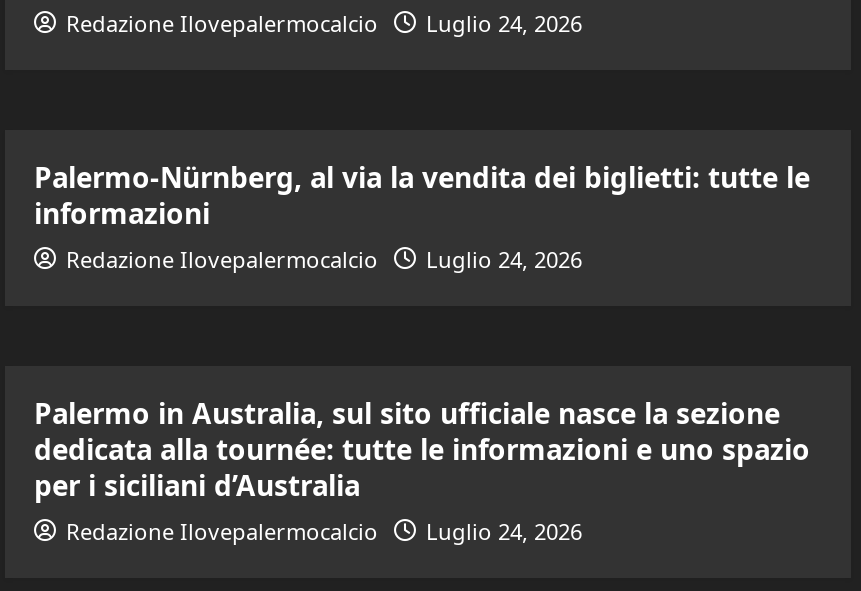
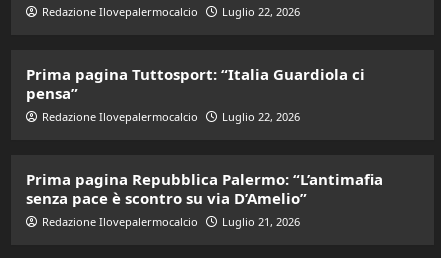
- Redazione Ilovepalermocalcio Luglio 24, 2026
+ Redazione Ilovepalermocalcio Luglio 22, 2026

- Palermo-Nürnberg, al via la vendita dei biglietti: tutte le
- informazioni
+ Prima pagina Tuttosport: “Italia Guardiola ci
+ pensa”

- Redazione Ilovepalermocalcio Luglio 24, 2026
+ Redazione Ilovepalermocalcio Luglio 22, 2026

- Palermo in Australia, sul sito ufficiale nasce la sezione
- dedicata alla tournée: tutte le informazioni e uno spazio
- per i siciliani d’Australia
+ Prima pagina Repubblica Palermo: “L’antimafia
+ senza pace è scontro su via D’Amelio”

- Redazione Ilovepalermocalcio Luglio 24, 2026
+ Redazione Ilovepalermocalcio Luglio 21, 2026
